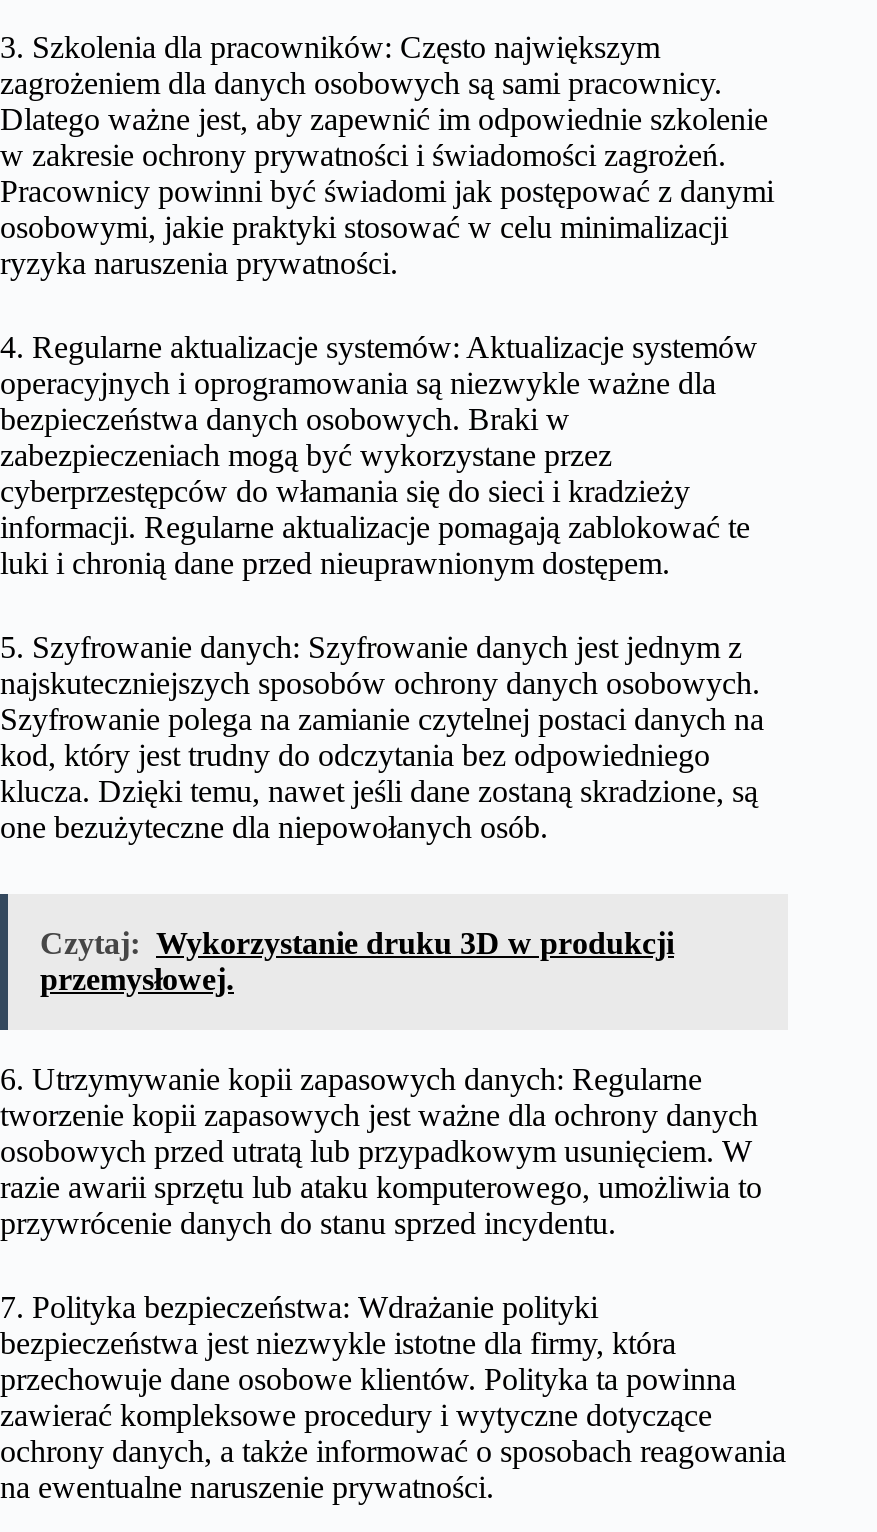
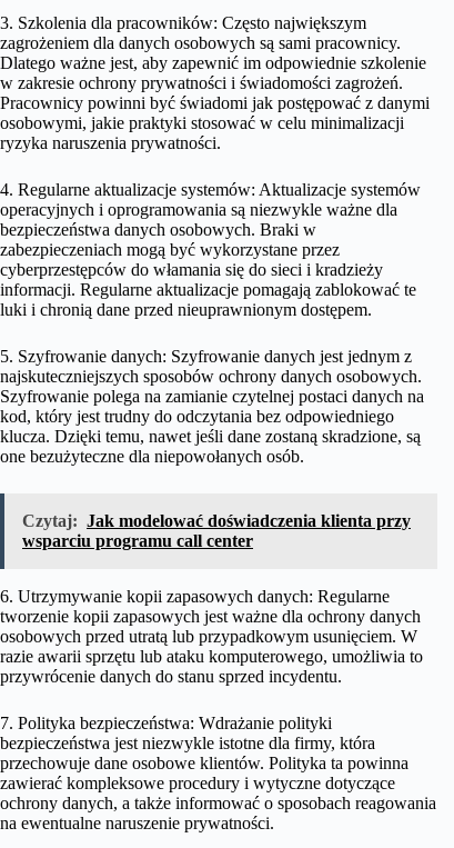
- Czytaj: Wykorzystanie druku 3D w produkcji
- przemysłowej.
+ Czytaj: Jak modelować doświadczenia klienta przy
+ wsparciu programu call center
